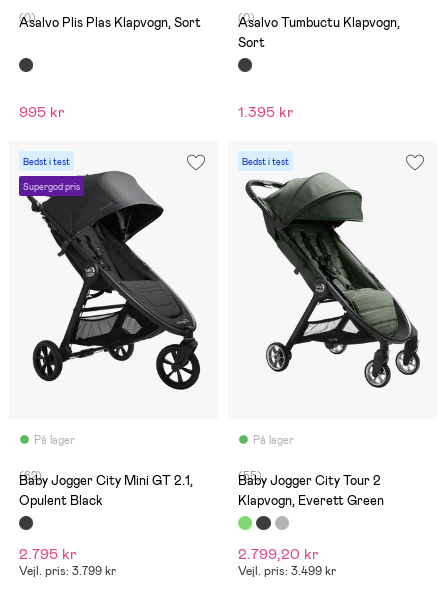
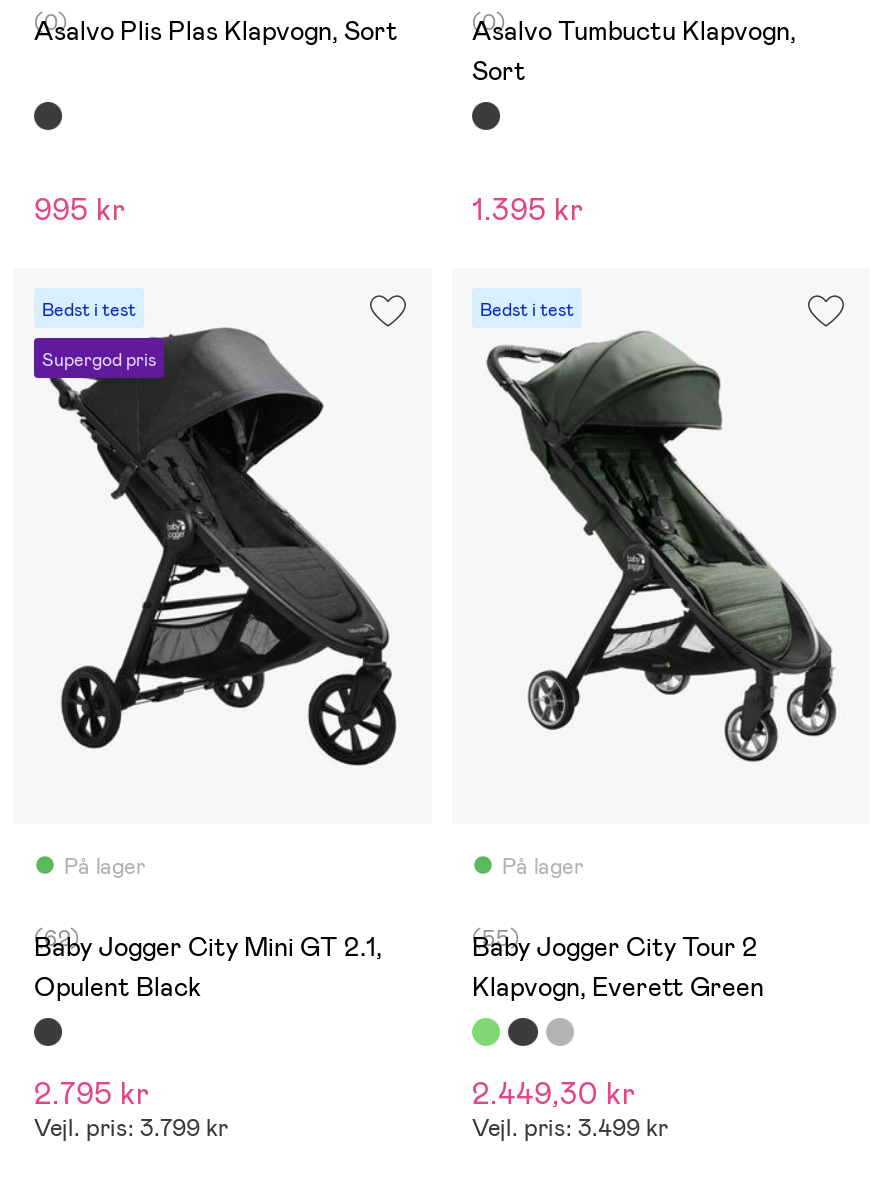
- 2.799,20 kr
+ 2.449,30 kr
